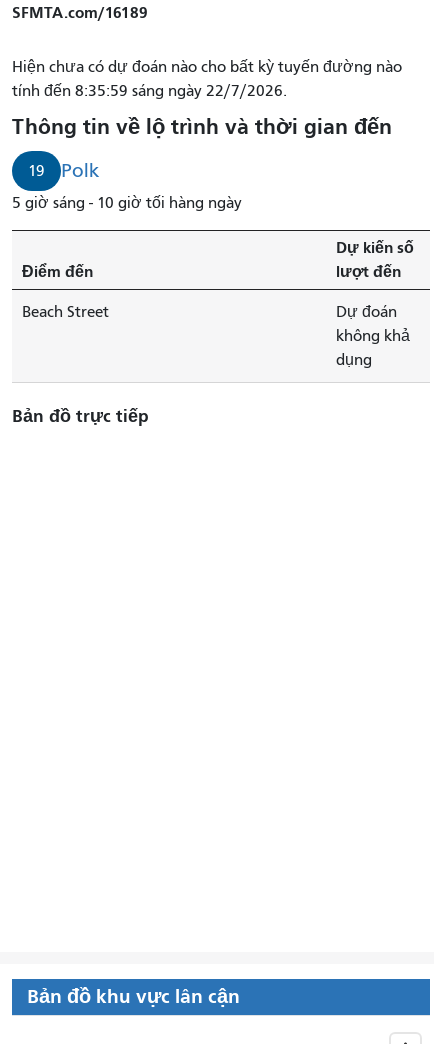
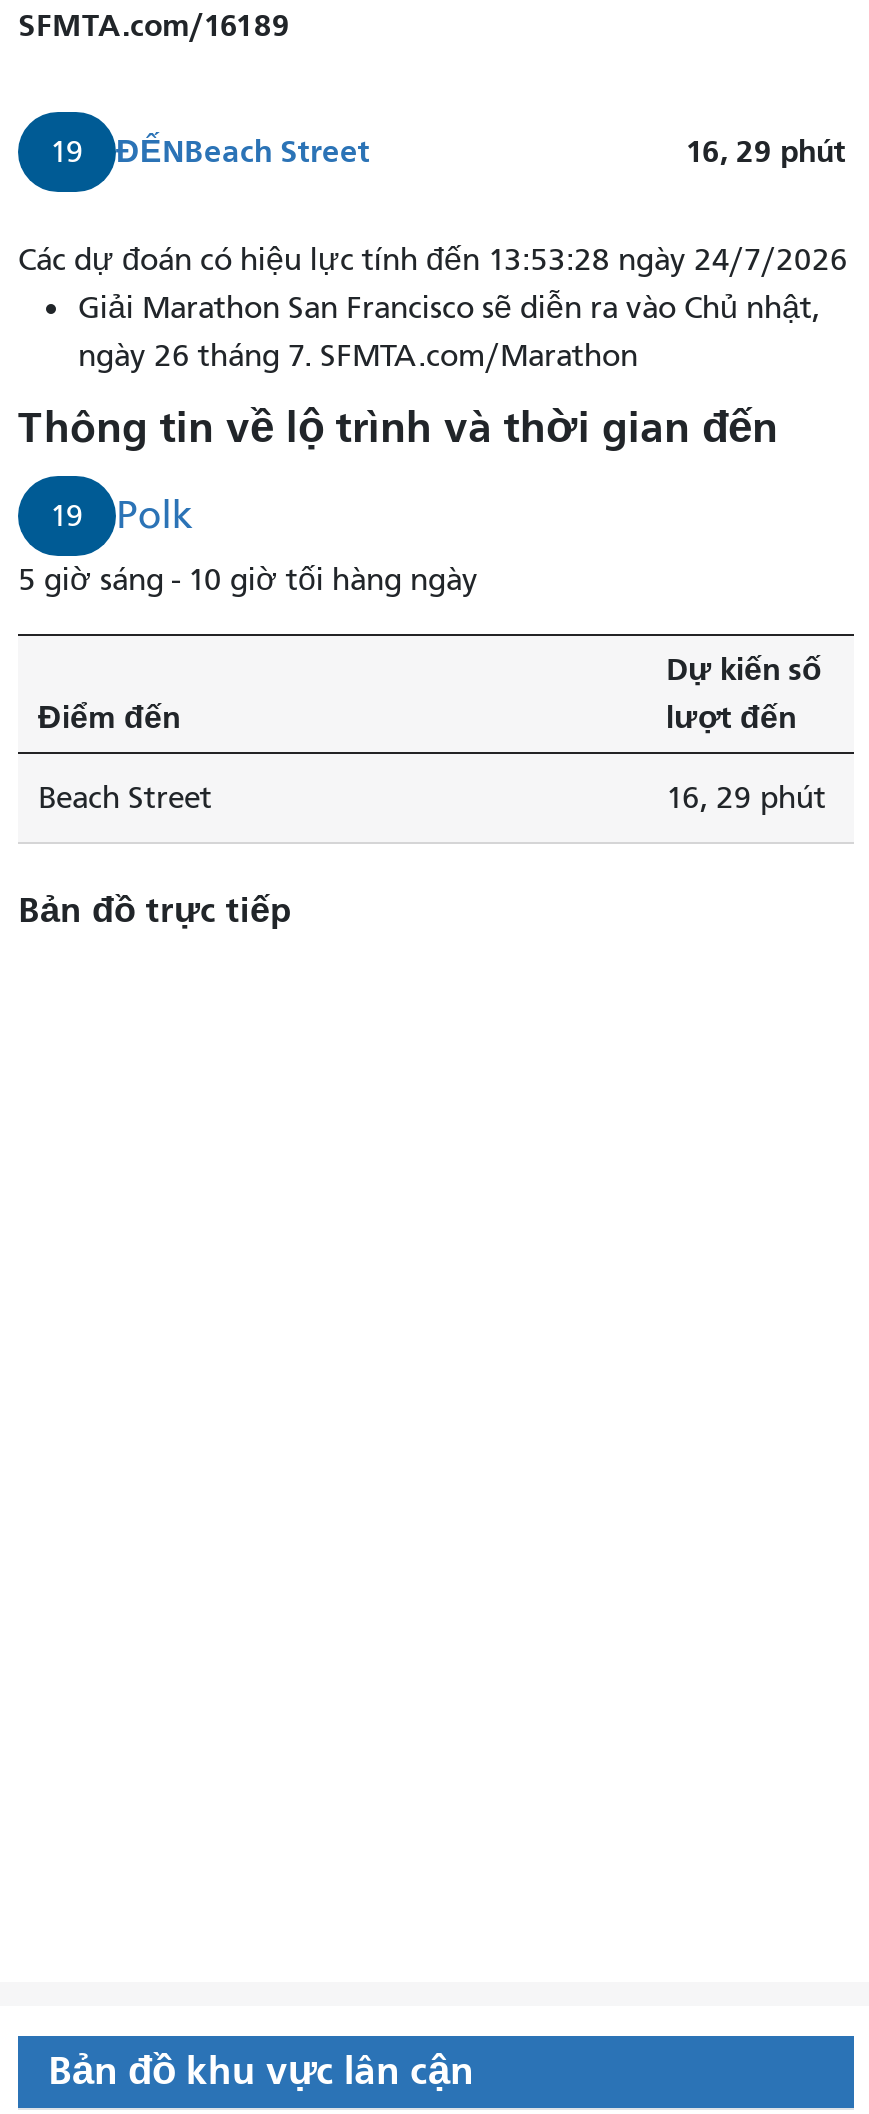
- Hiện chưa có dự đoán nào cho bất kỳ tuyến đường nào
- tính đến 8:35:59 sáng ngày 22/7/2026.
+ 19
+ ĐẾNBeach Street
+ 16, 29 phút
+ Các dự đoán có hiệu lực tính đến 13:53:28 ngày 24/7/2026
+ Giải Marathon San Francisco sẽ diễn ra vào Chủ nhật,
+ ngày 26 tháng 7. SFMTA.com/Marathon

moved down: Thông tin về lộ trình và thời gian đến | 19 | Polk | 5 giờ sáng - 10 giờ tối hàng ngày | Điểm đến | Dự kiến số | lượt đến | Beach Street

- Dự đoán
- không khả
- dụng
+ 16, 29 phút
